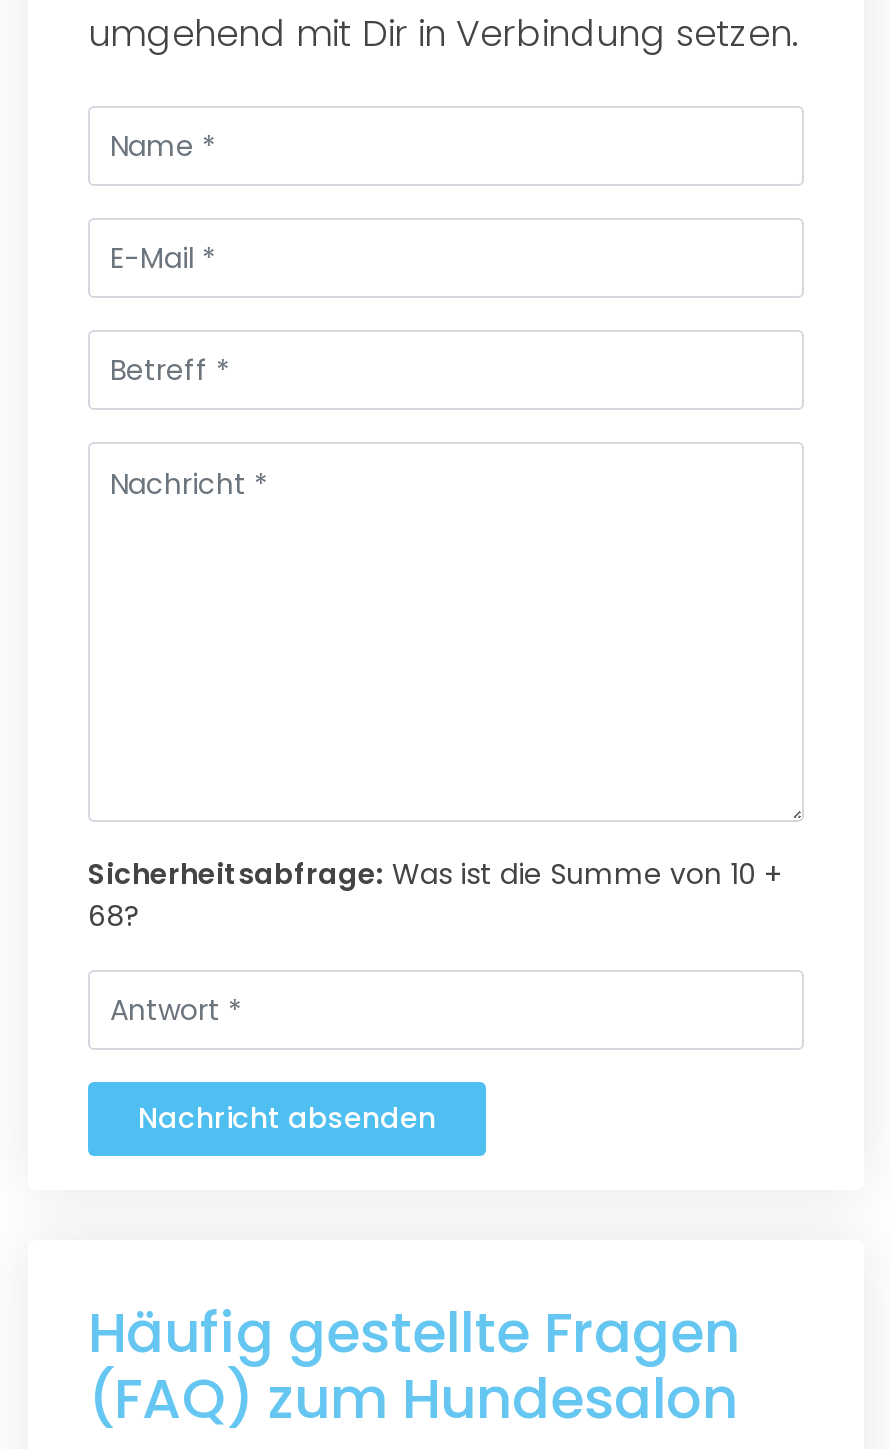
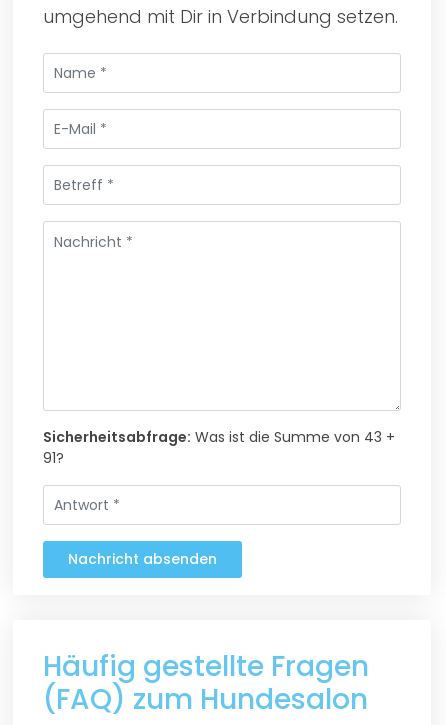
- Sicherheitsabfrage: Was ist die Summe von 10 +
+ Sicherheitsabfrage: Was ist die Summe von 43 +

- 68?
+ 91?
